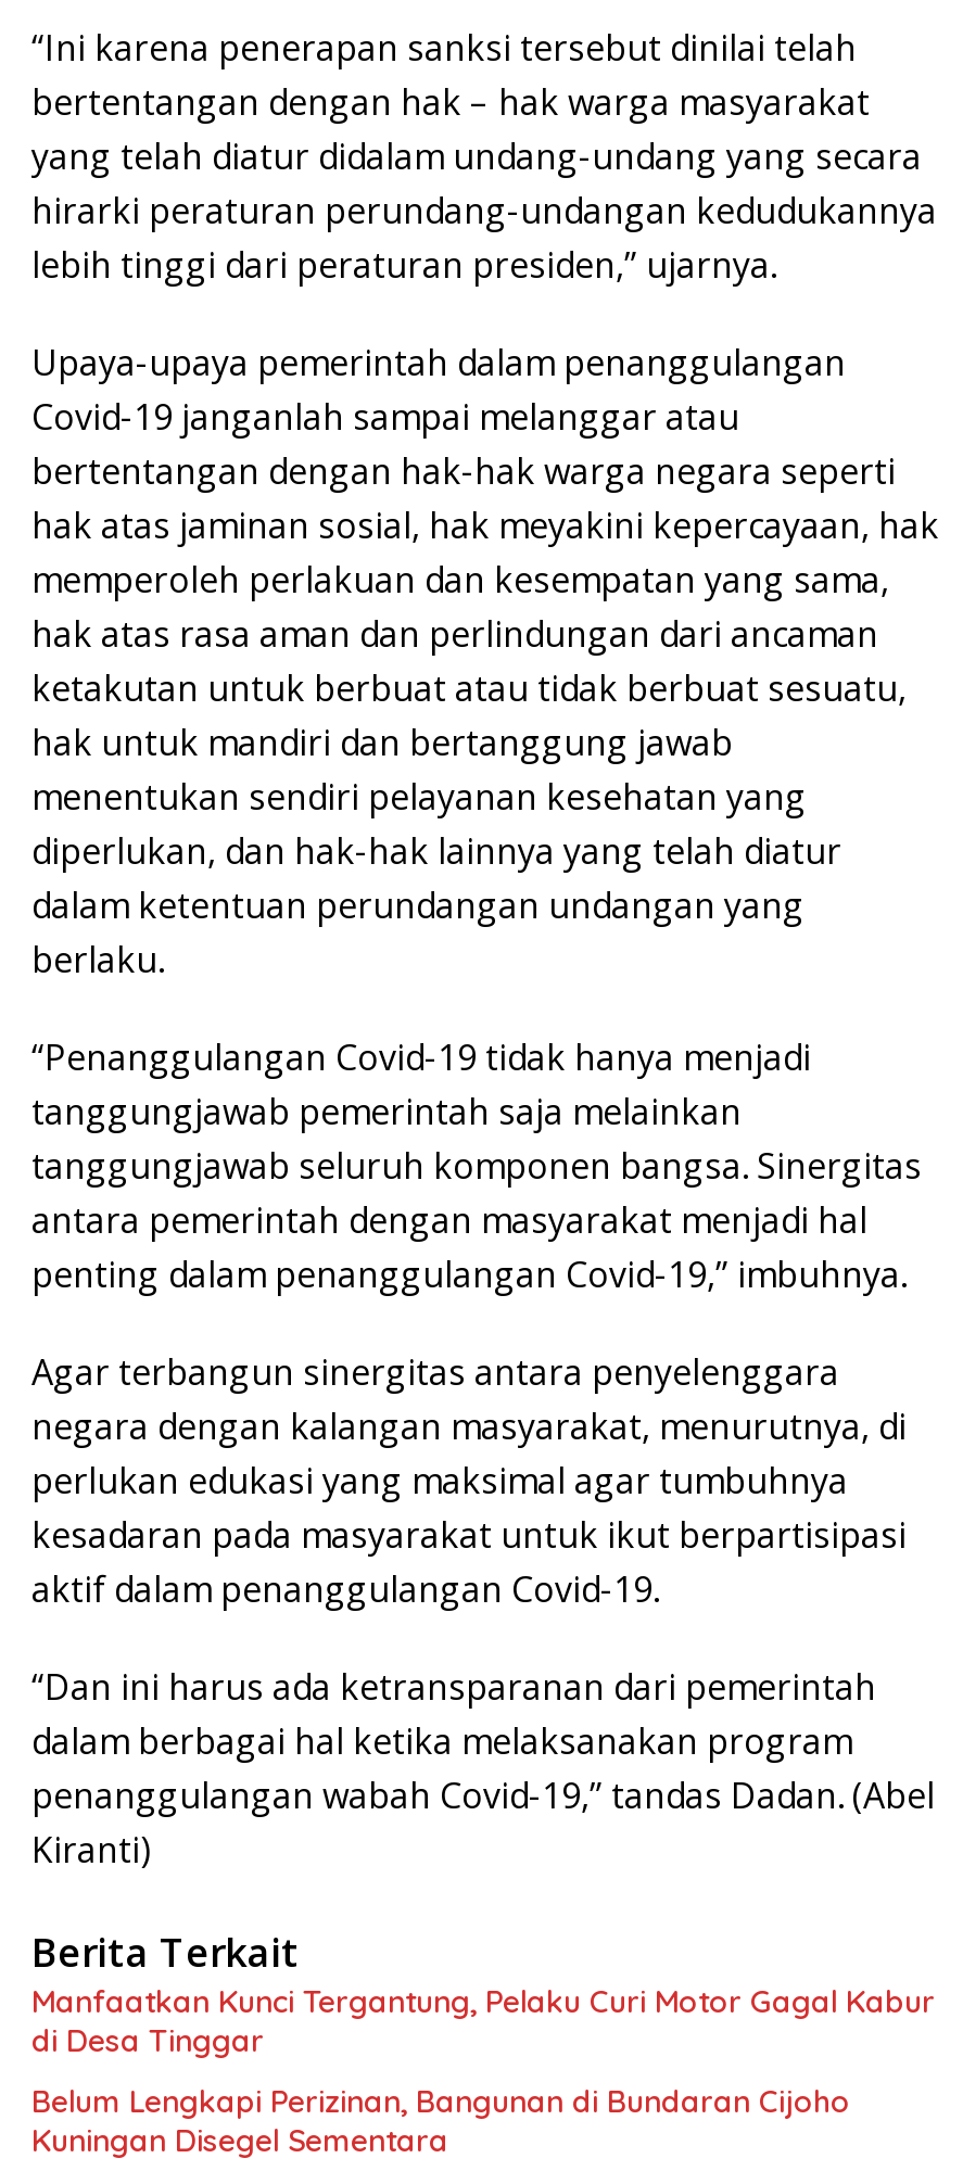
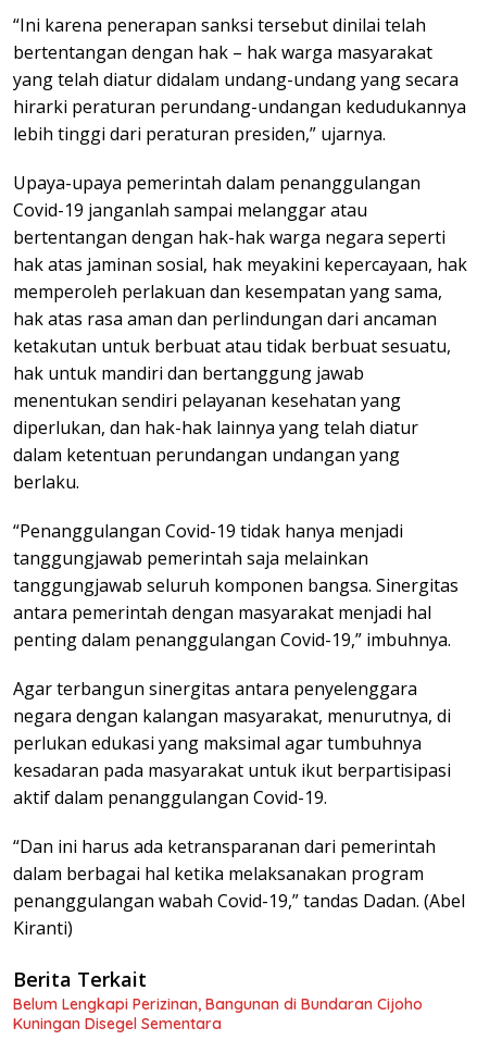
- Manfaatkan Kunci Tergantung, Pelaku Curi Motor Gagal Kabur
- di Desa Tinggar
